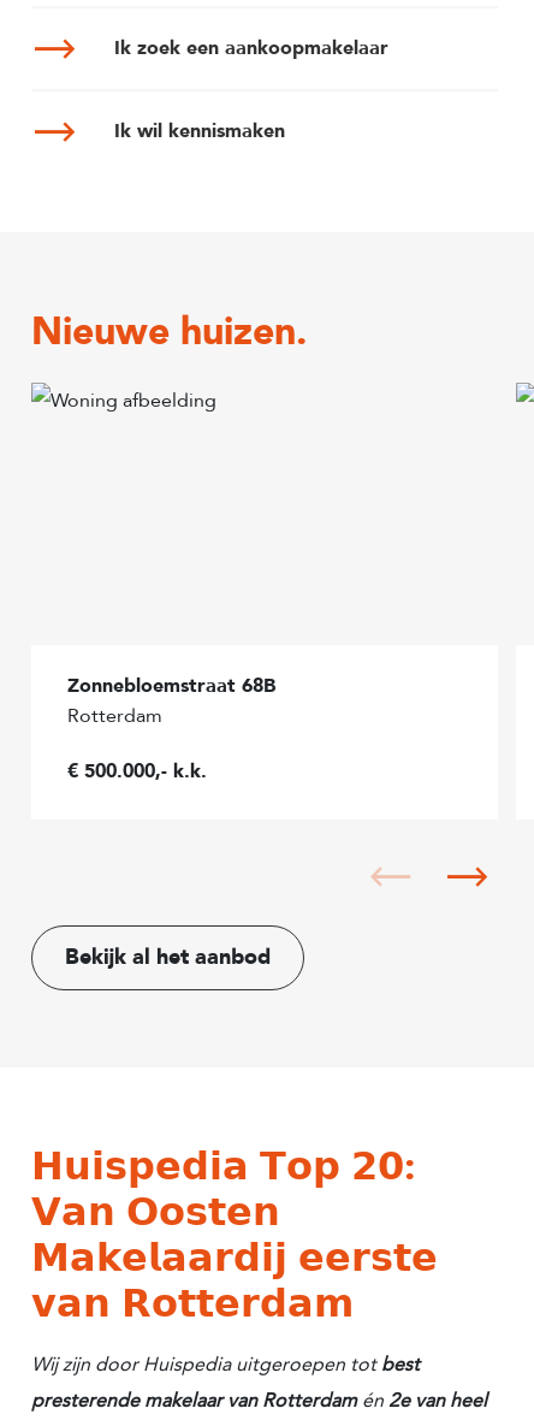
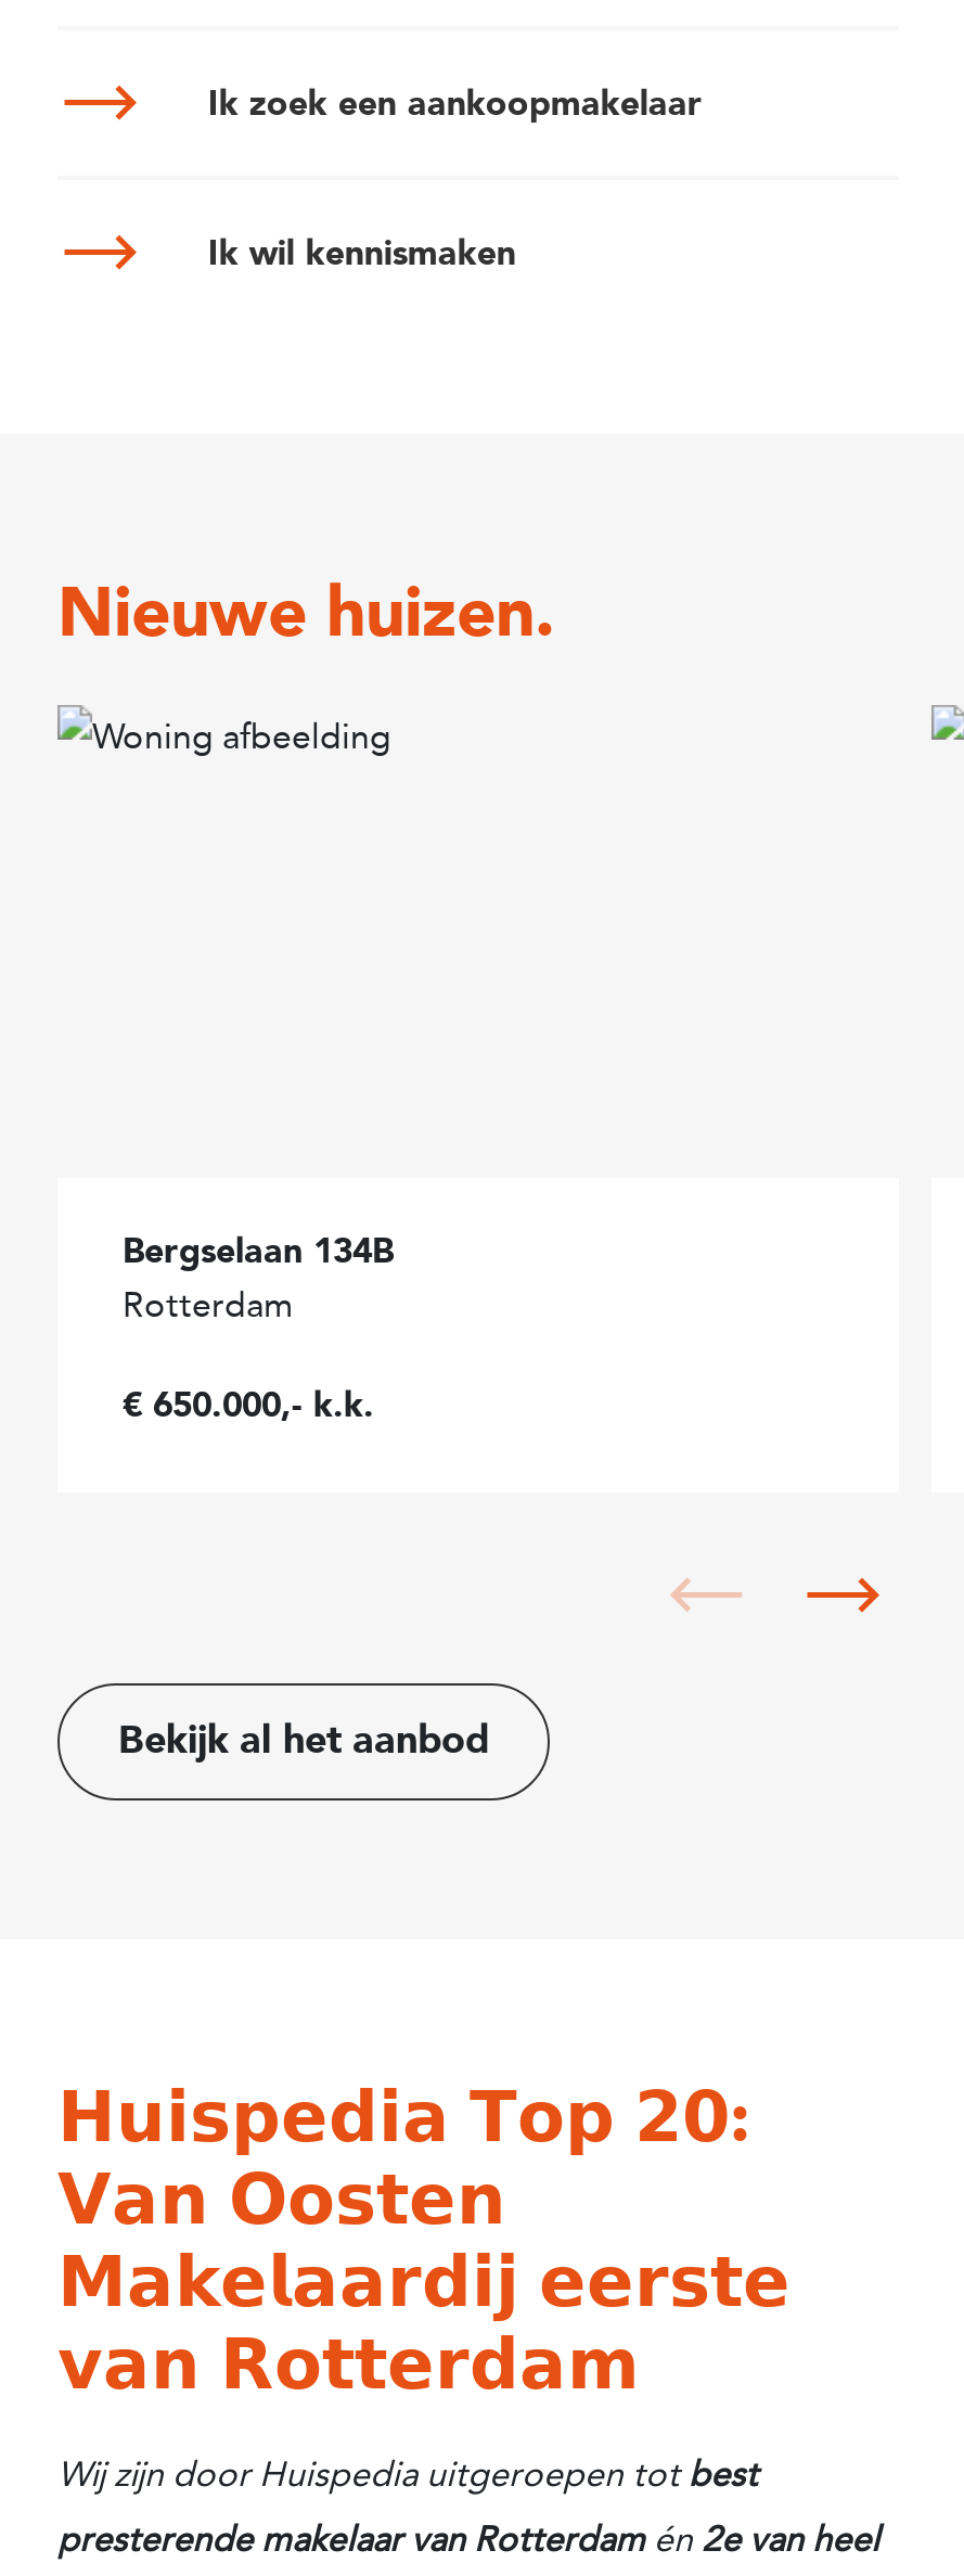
- Zonnebloemstraat 68B
+ Bergselaan 134B

- € 500.000,- k.k.
+ € 650.000,- k.k.
